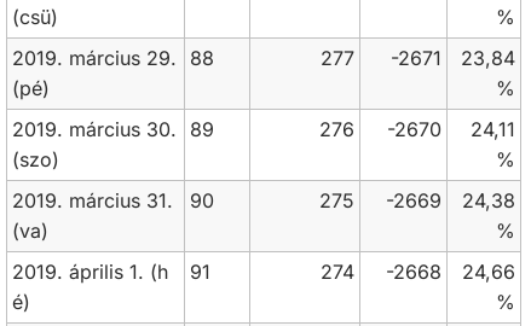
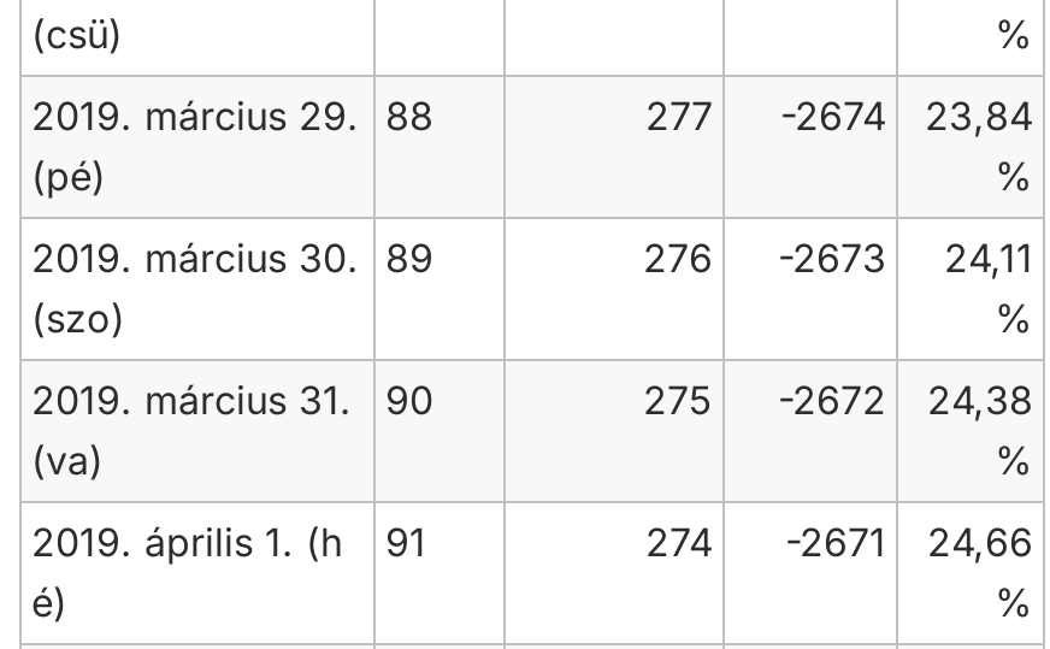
- 277 -2671 23,84
+ 277 -2674 23,84

- 276 -2670 24,11
+ 276 -2673 24,11

- 275 -2669 24,38
+ 275 -2672 24,38

- 274 -2668 24,66
+ 274 -2671 24,66
